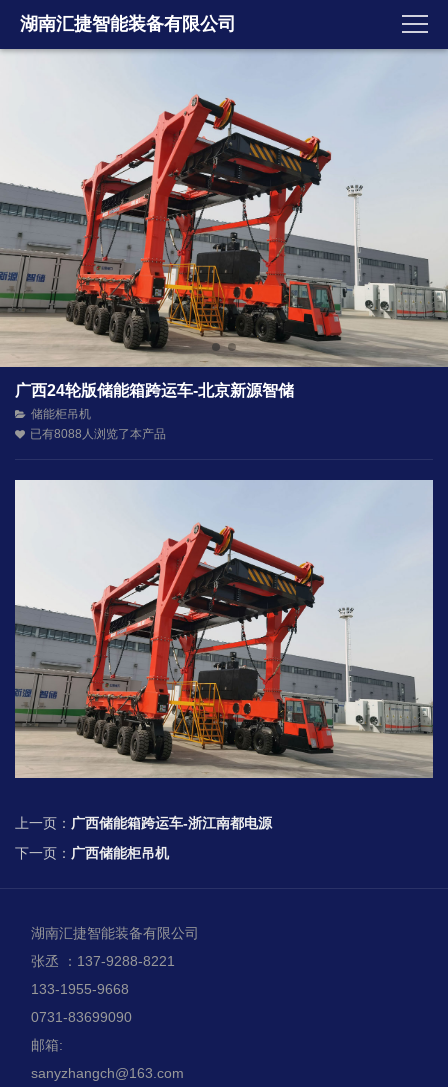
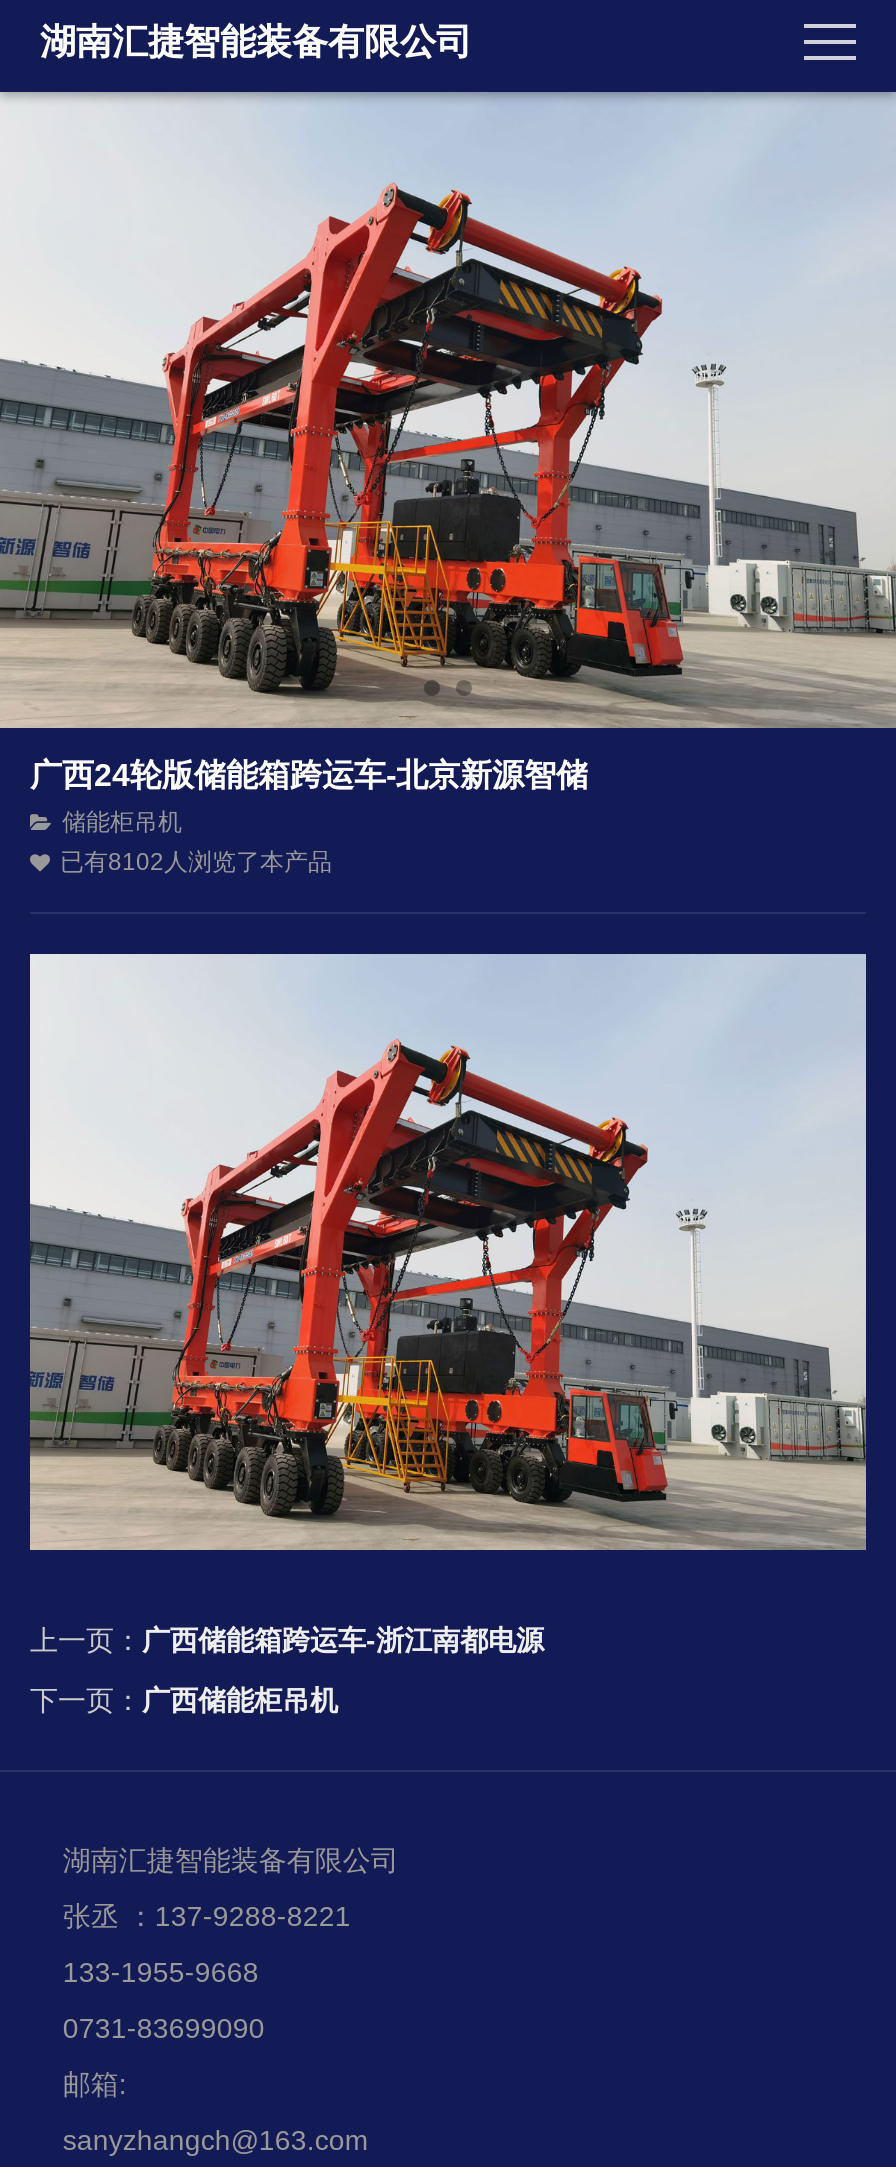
- 已有8088人浏览了本产品
+ 已有8102人浏览了本产品
